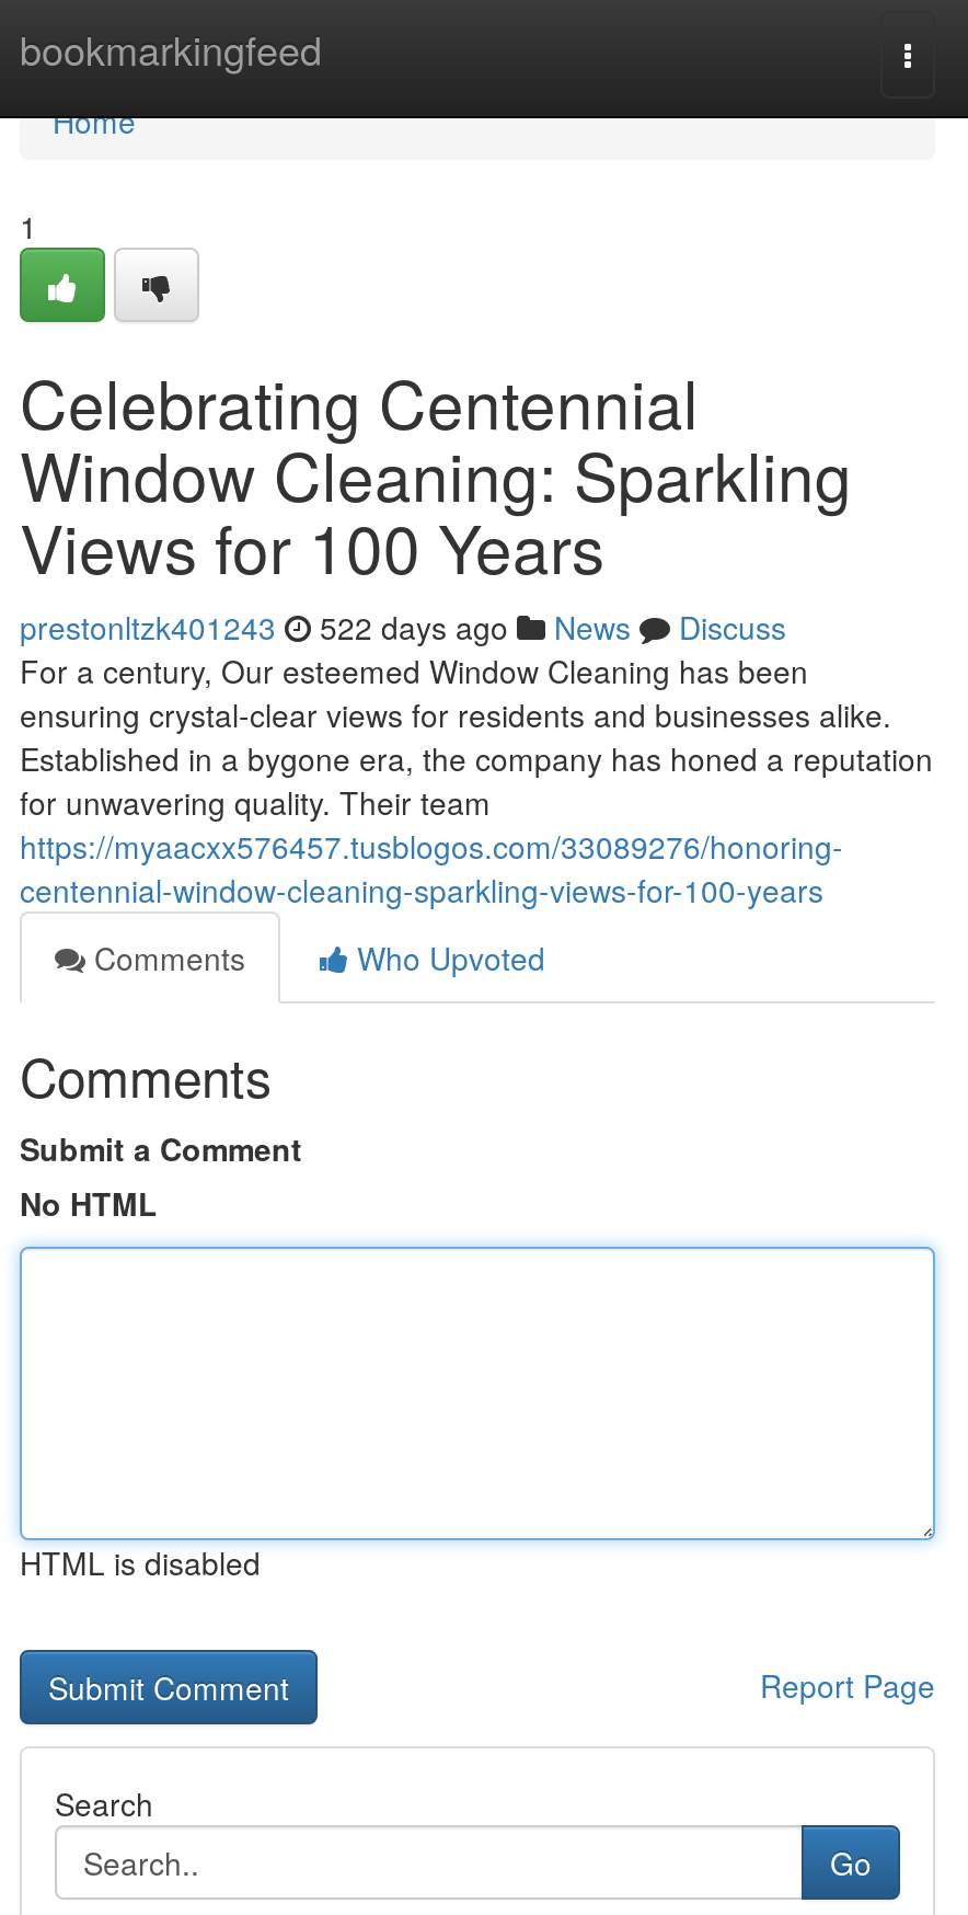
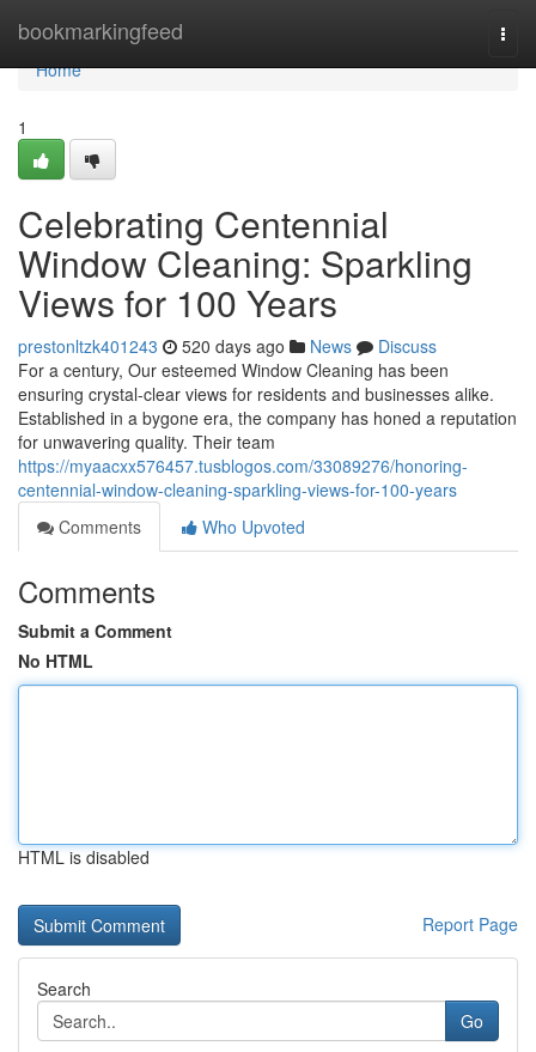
- prestonltzk401243 522 days ago News Discuss
+ prestonltzk401243 520 days ago News Discuss
